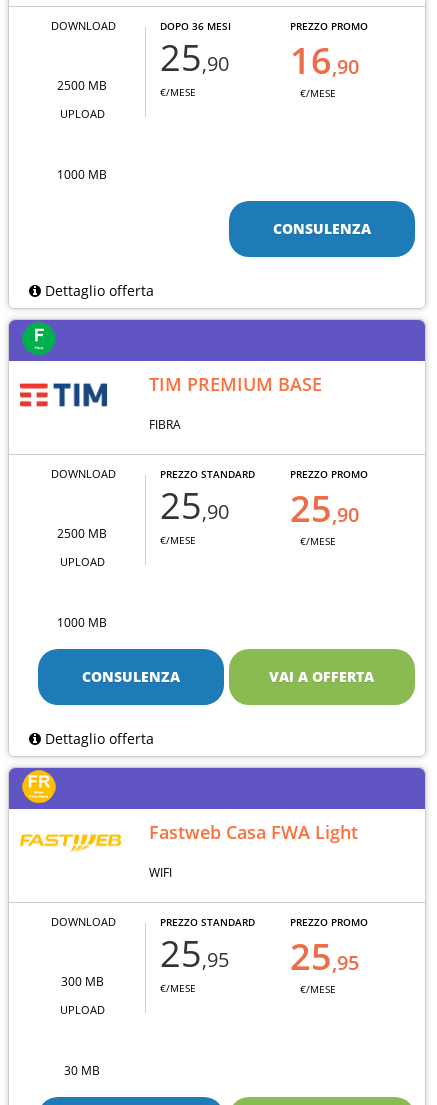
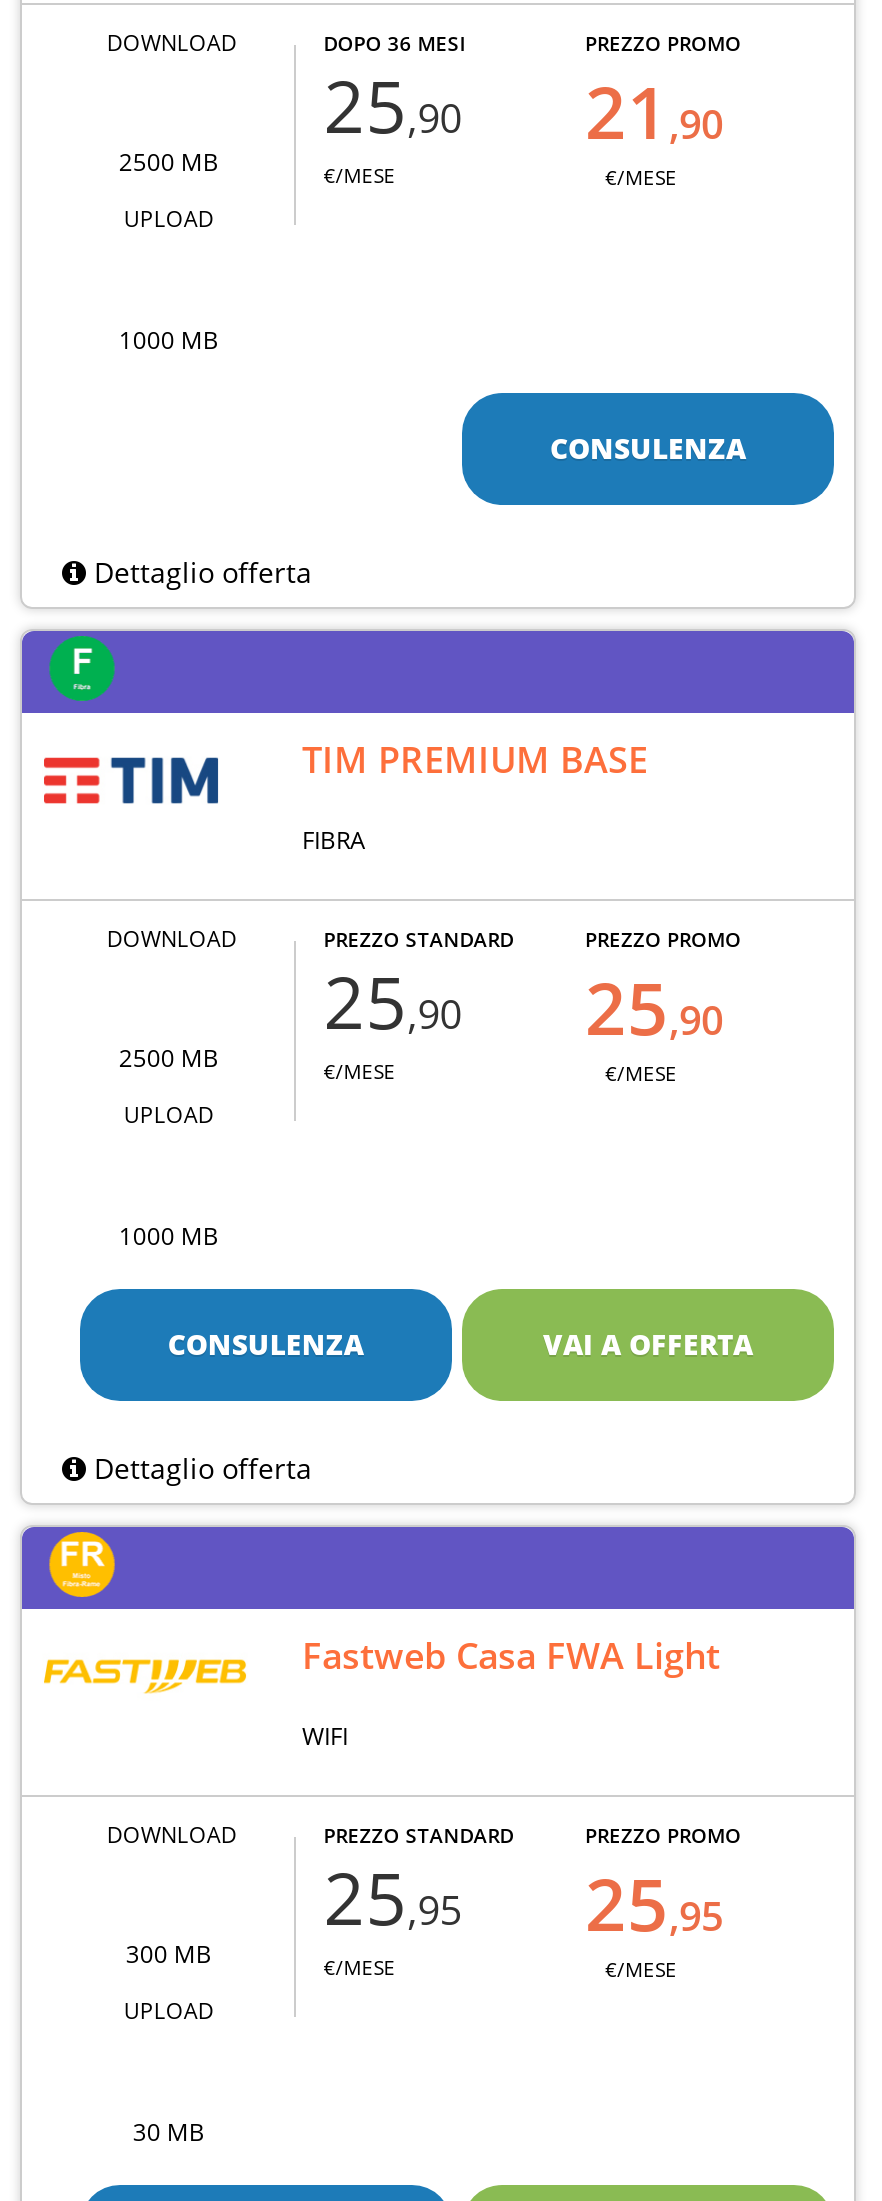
- 25,90 16,90
+ 25,90 21,90
